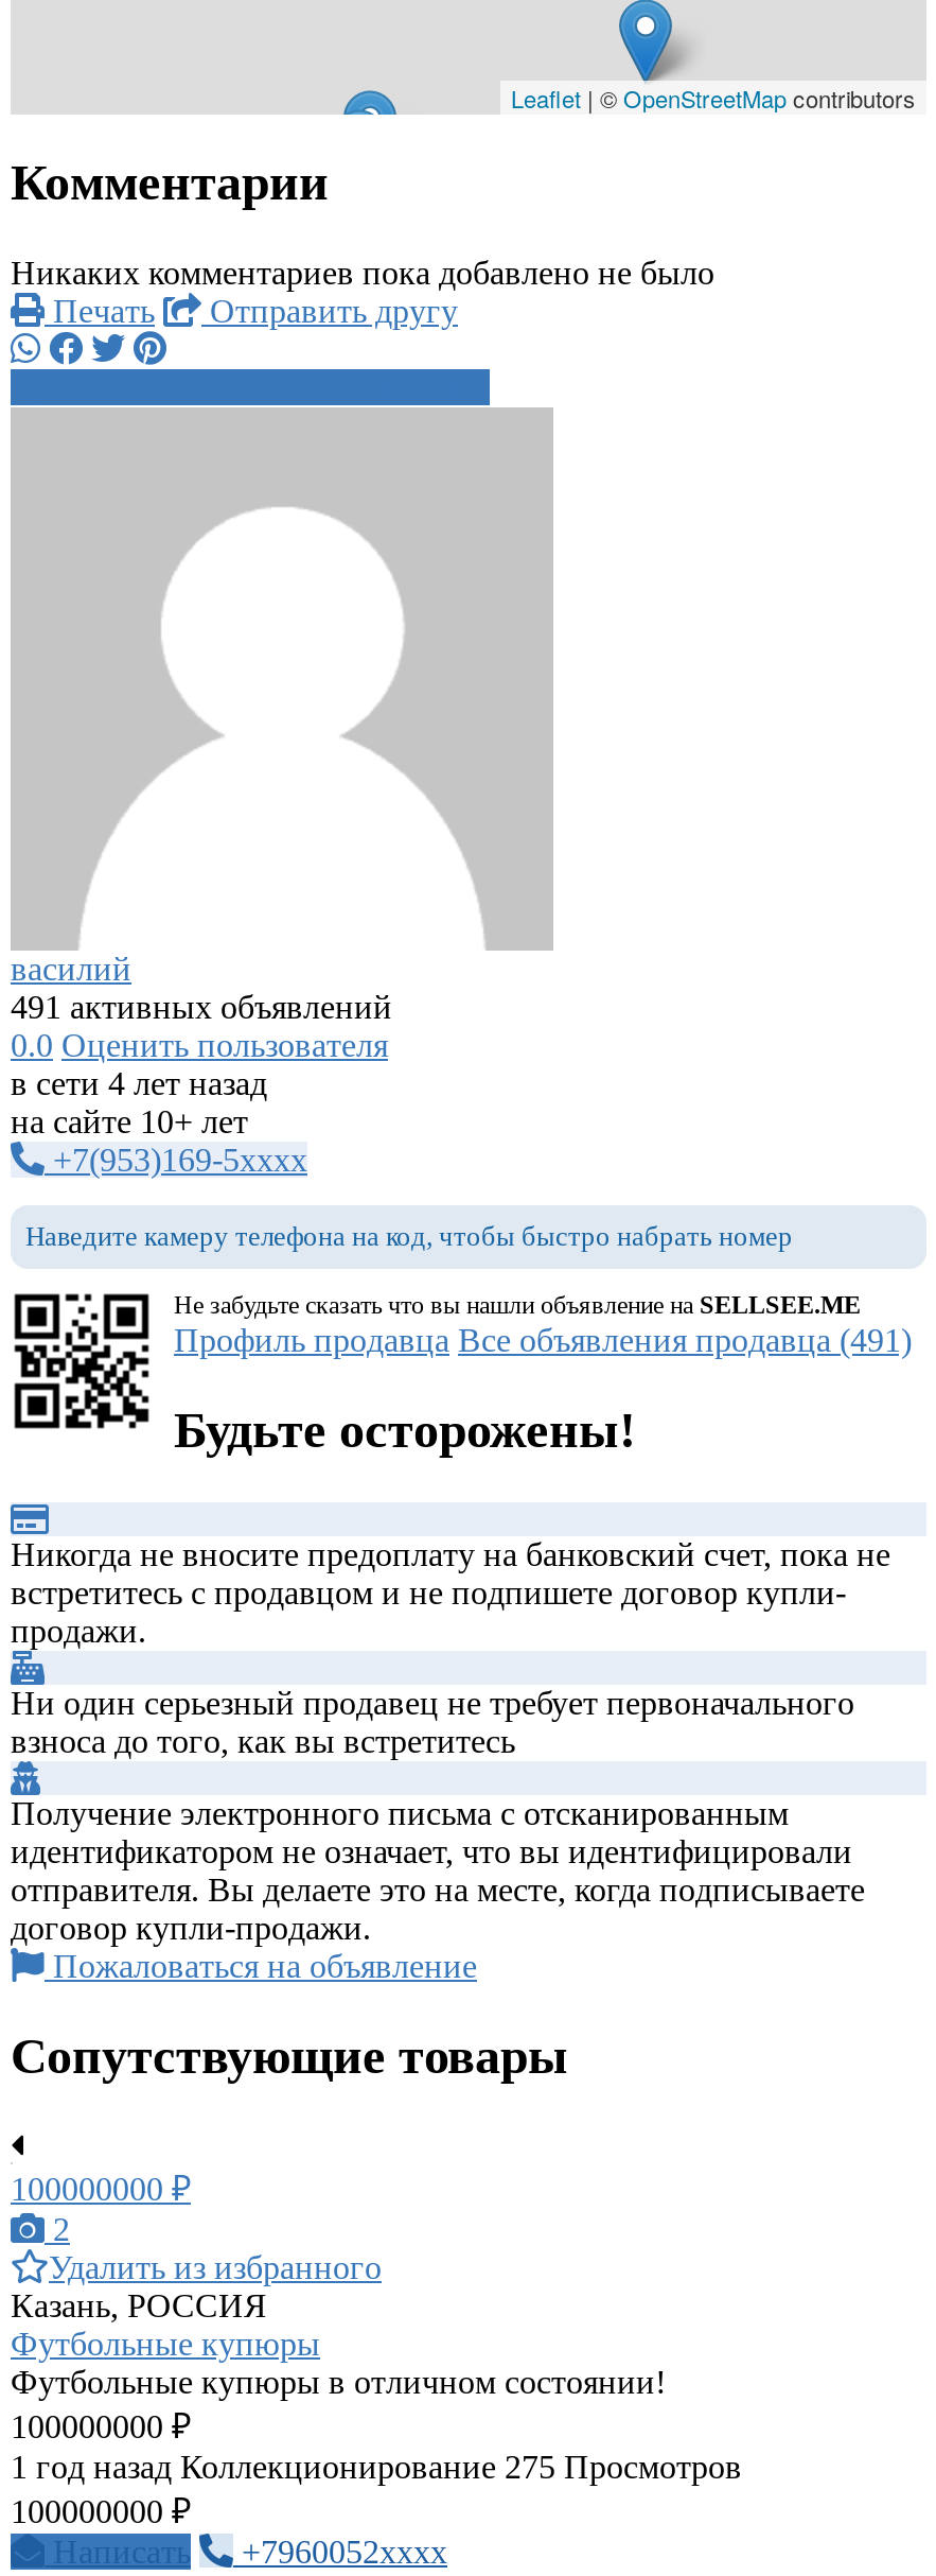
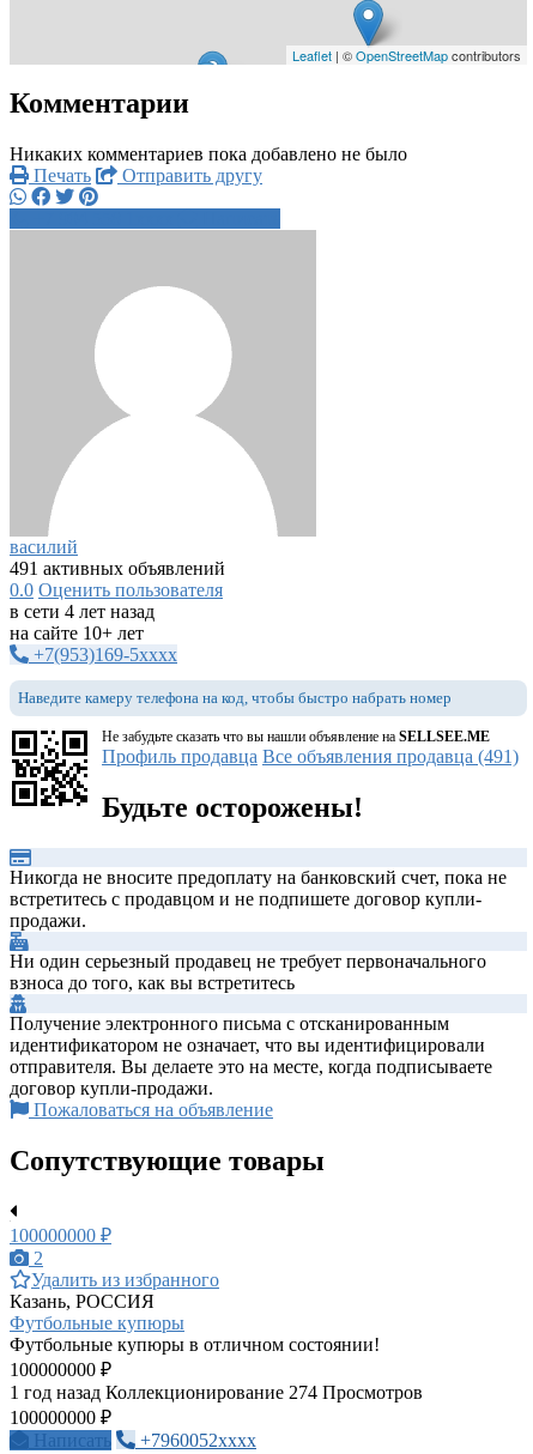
- 1 год назад Коллекционирование 275 Просмотров
+ 1 год назад Коллекционирование 274 Просмотров
